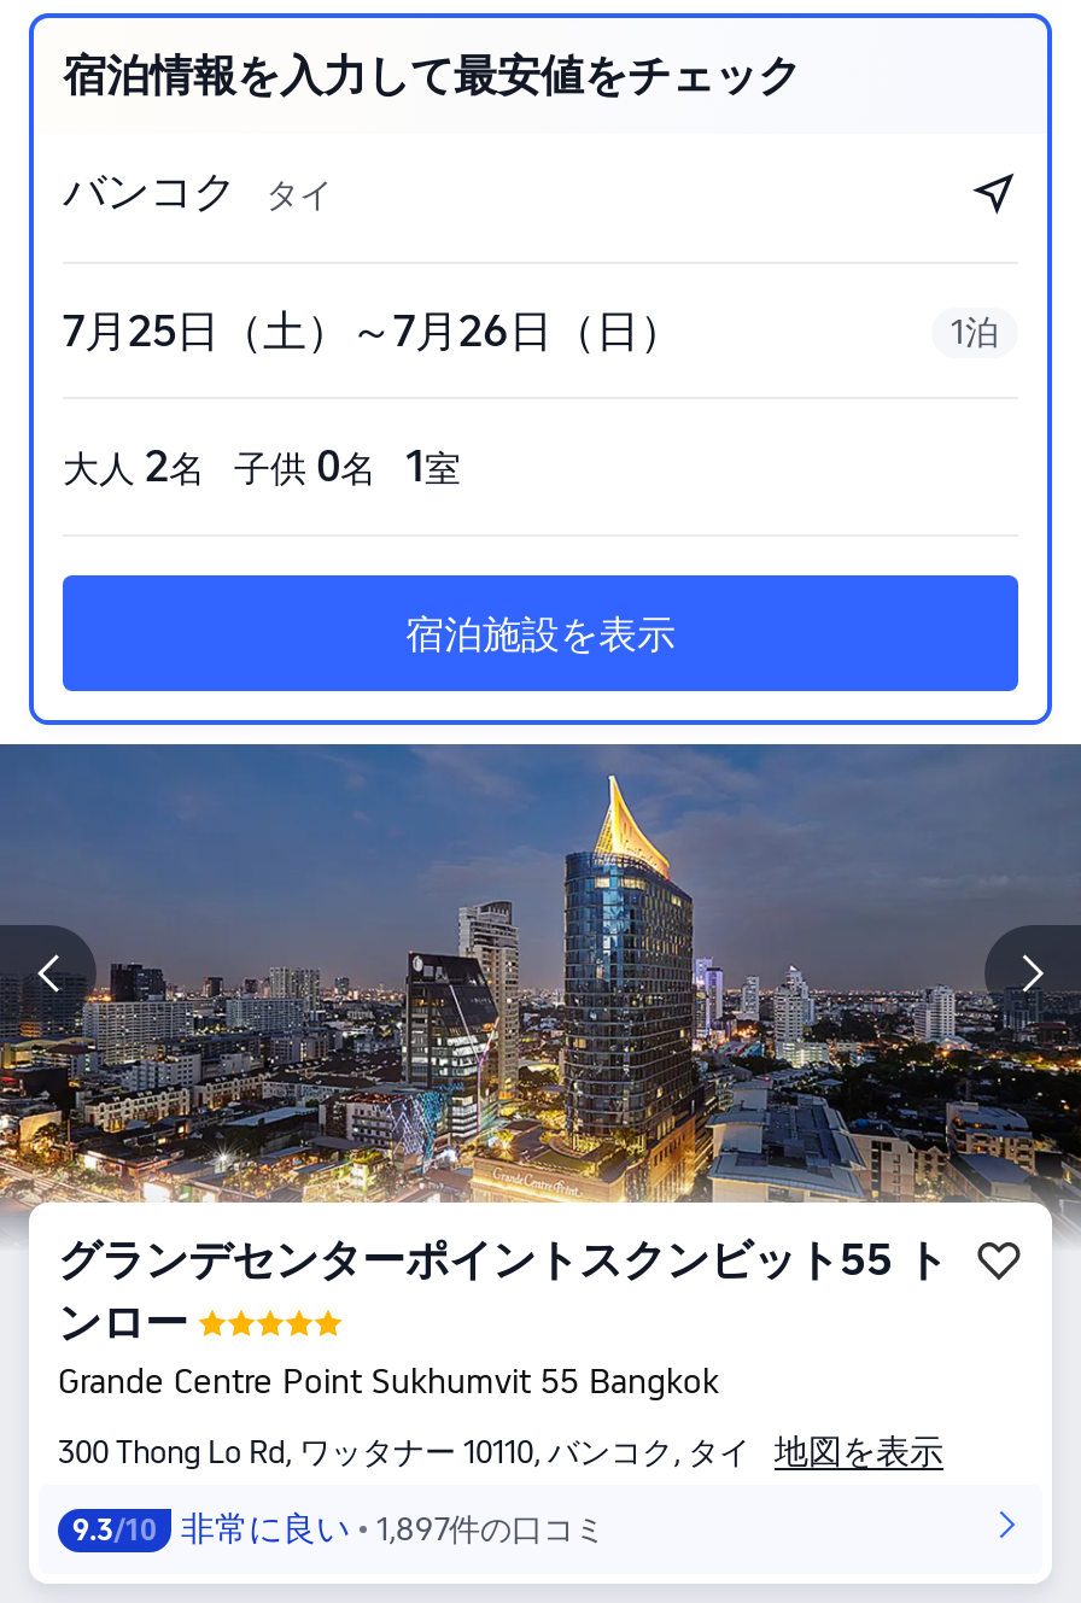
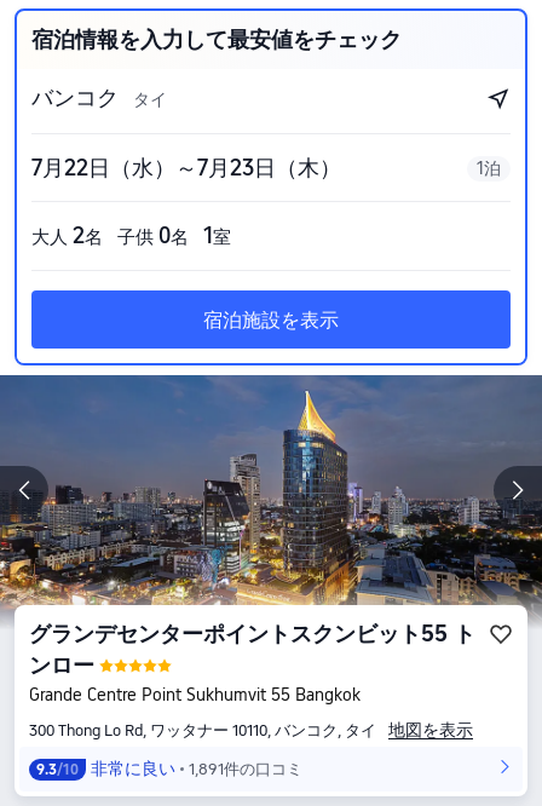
- 7月25日（土）～7月26日（日）
+ 7月22日（水）～7月23日（木）

- 9.3/10 非常に良い 1,897件の口コミ
+ 9.3/10 非常に良い 1,891件の口コミ
